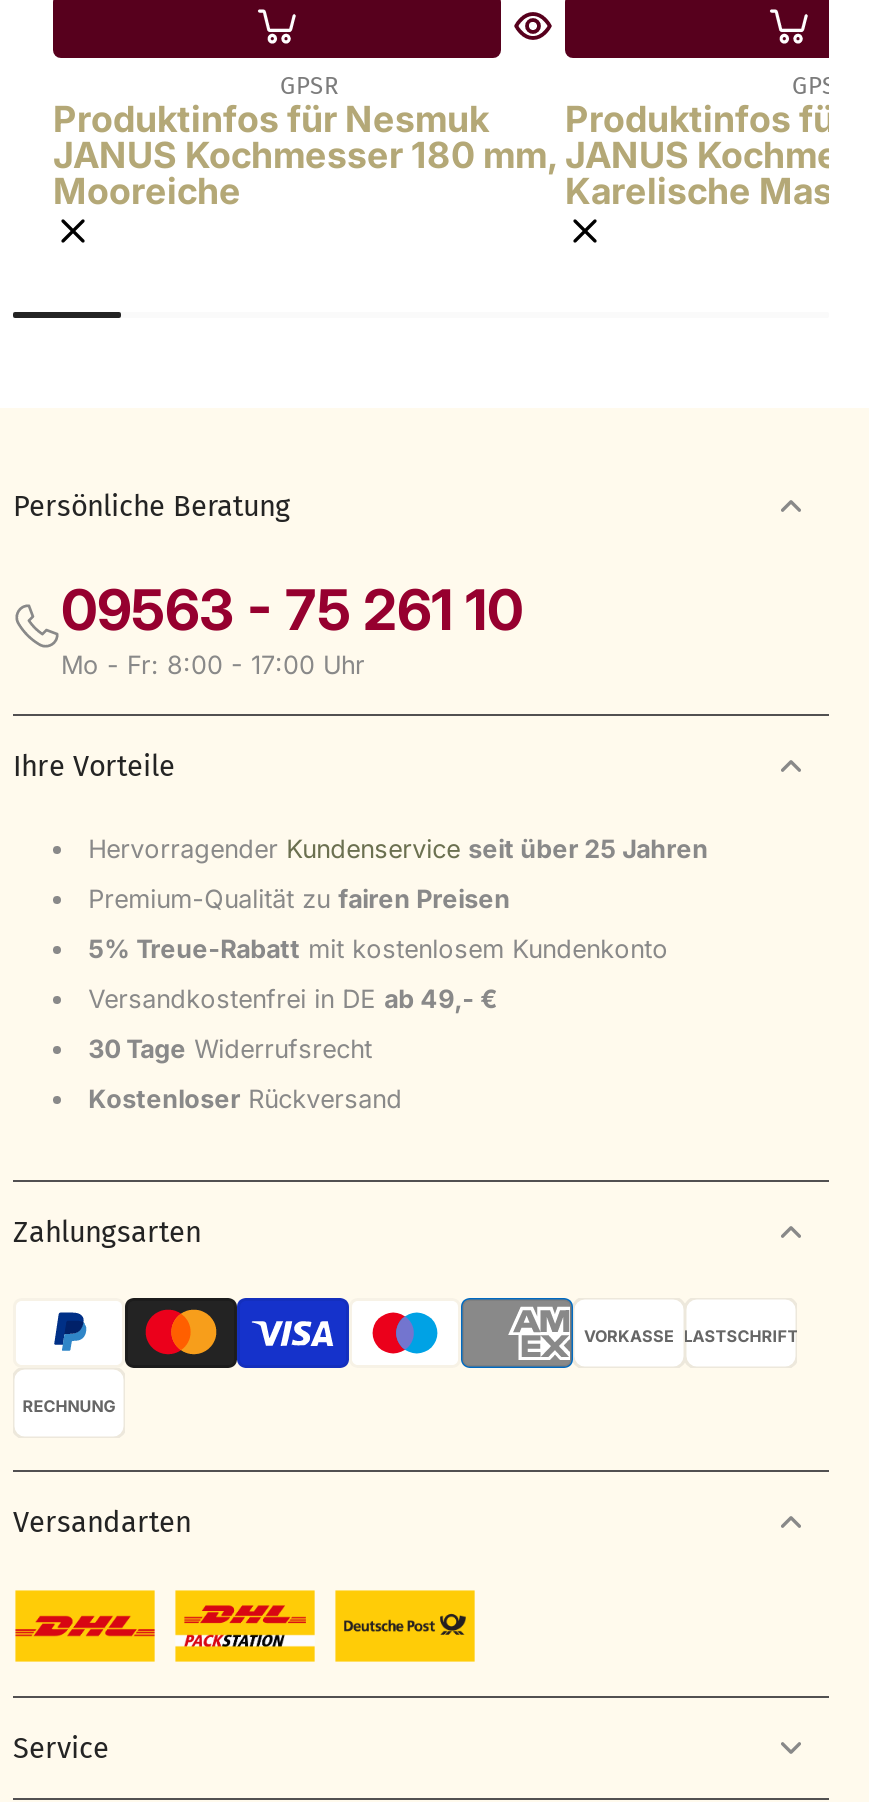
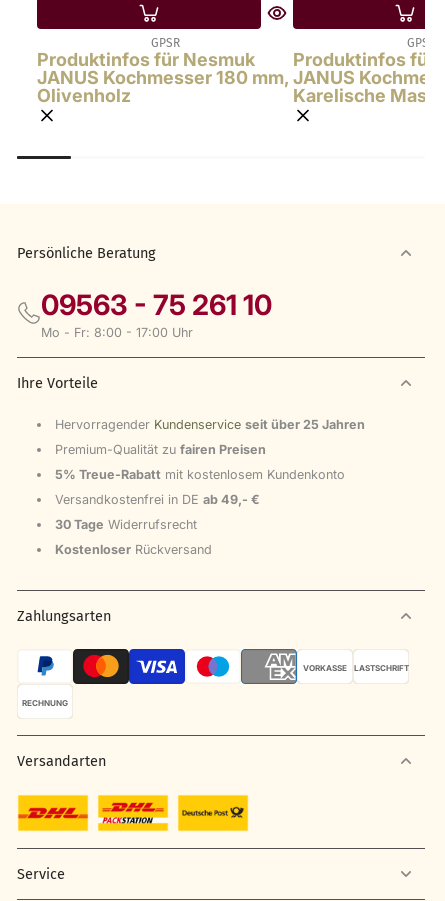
- Mooreiche
+ Olivenholz
